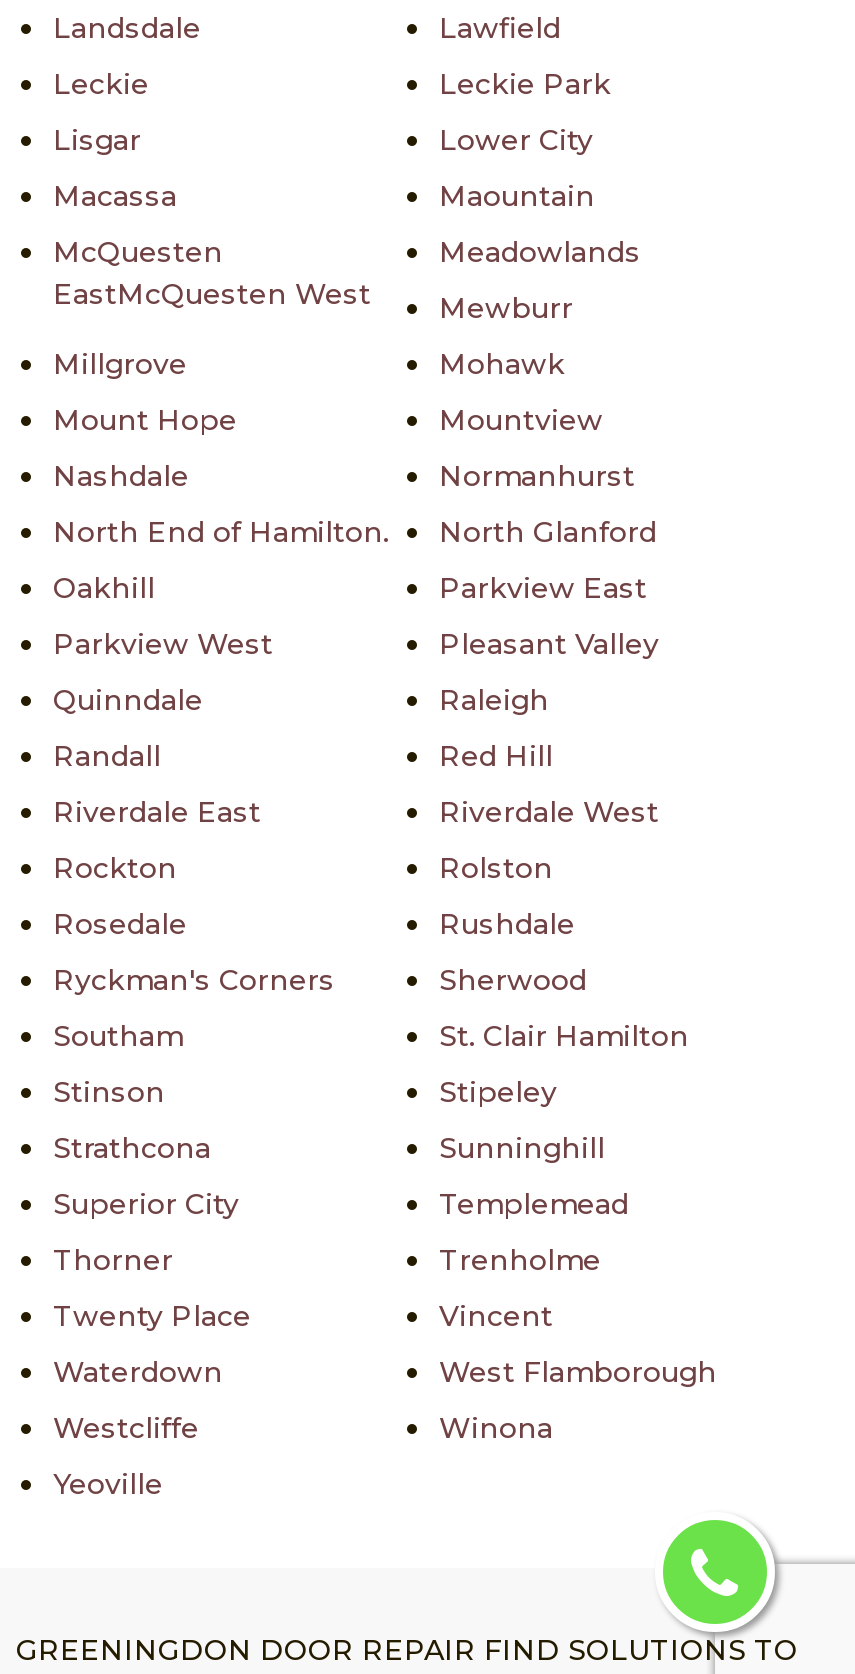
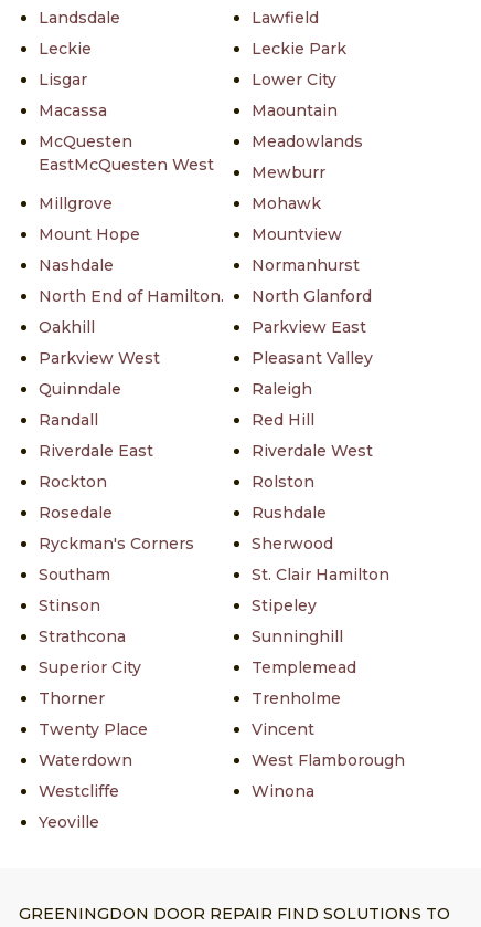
- [image]
